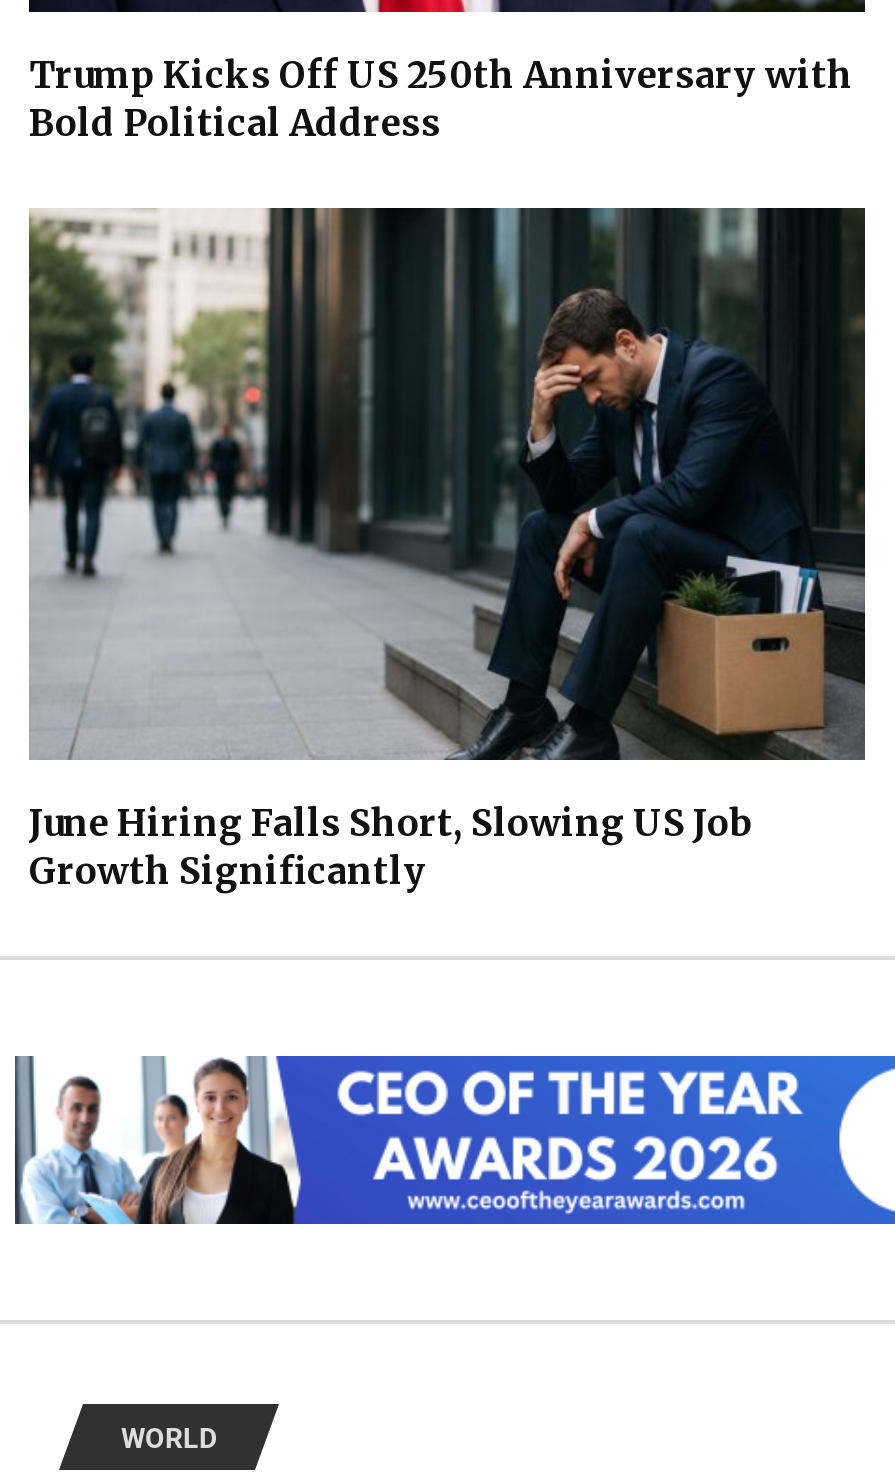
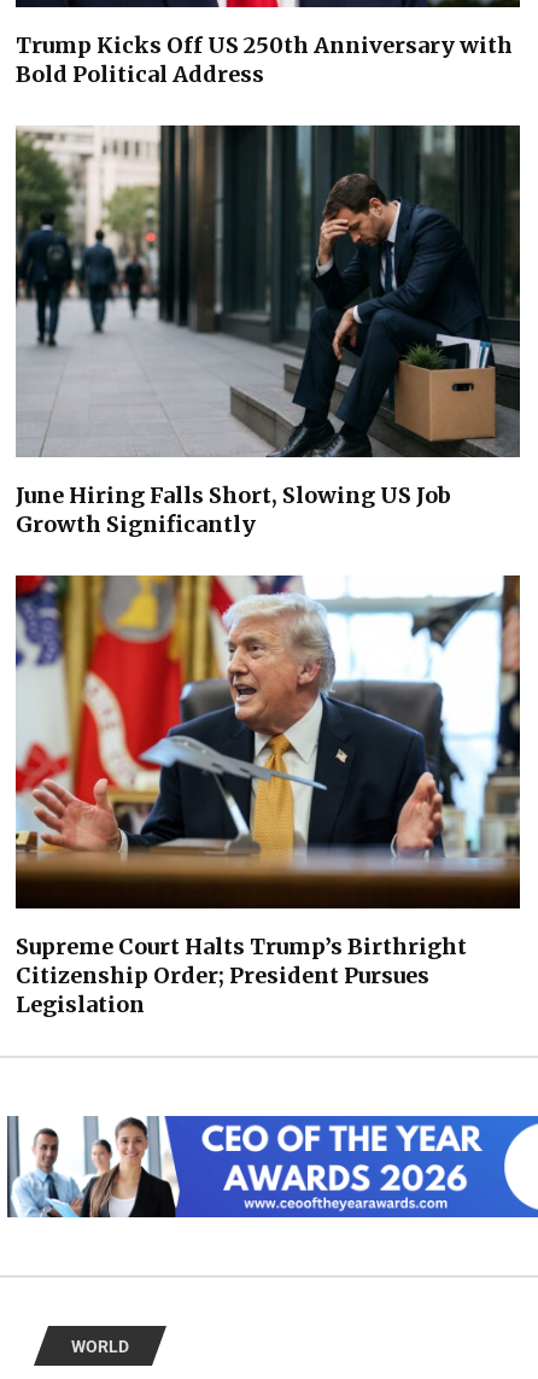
+ [image]
+ Supreme Court Halts Trump’s Birthright
+ Citizenship Order; President Pursues
+ Legislation
